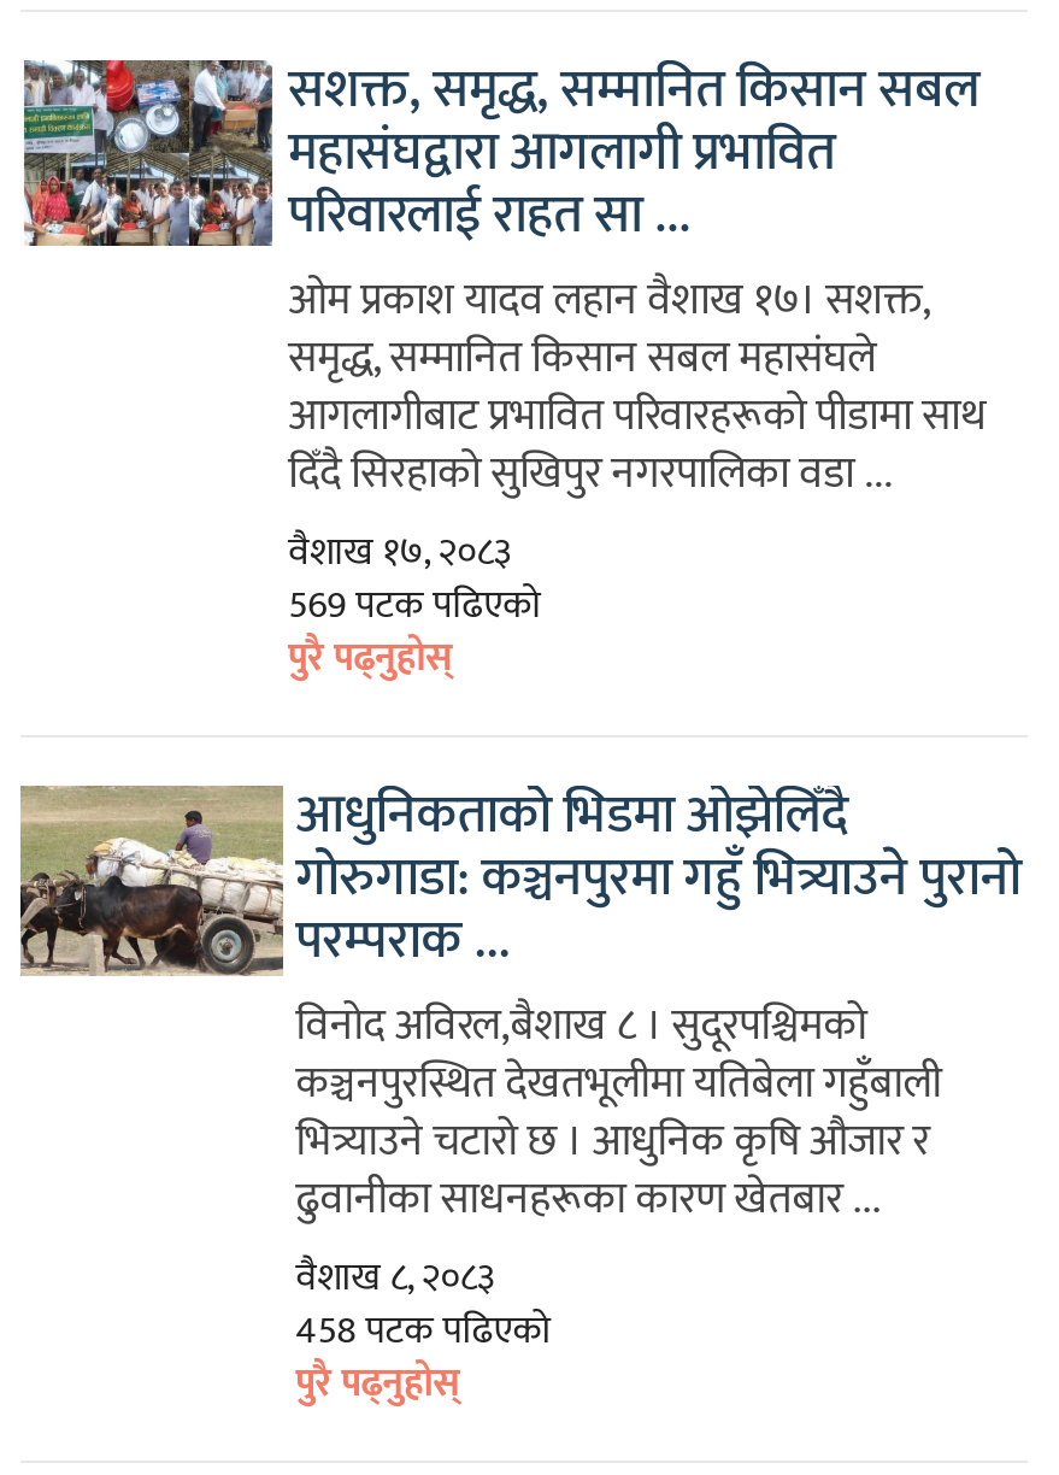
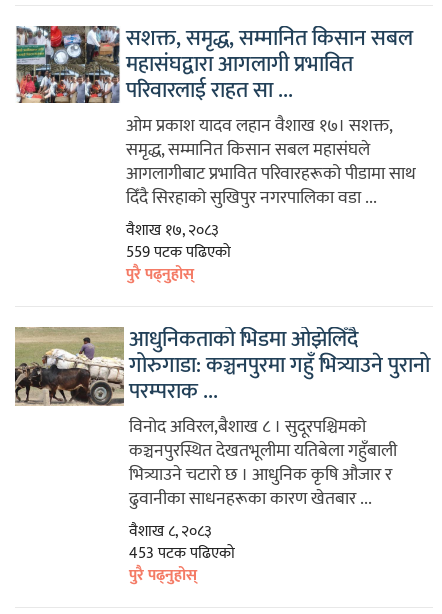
- 569 पटक पढिएको
+ 559 पटक पढिएको

- 458 पटक पढिएको
+ 453 पटक पढिएको
